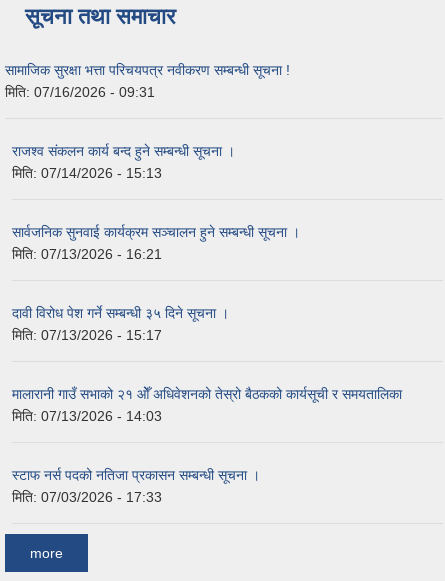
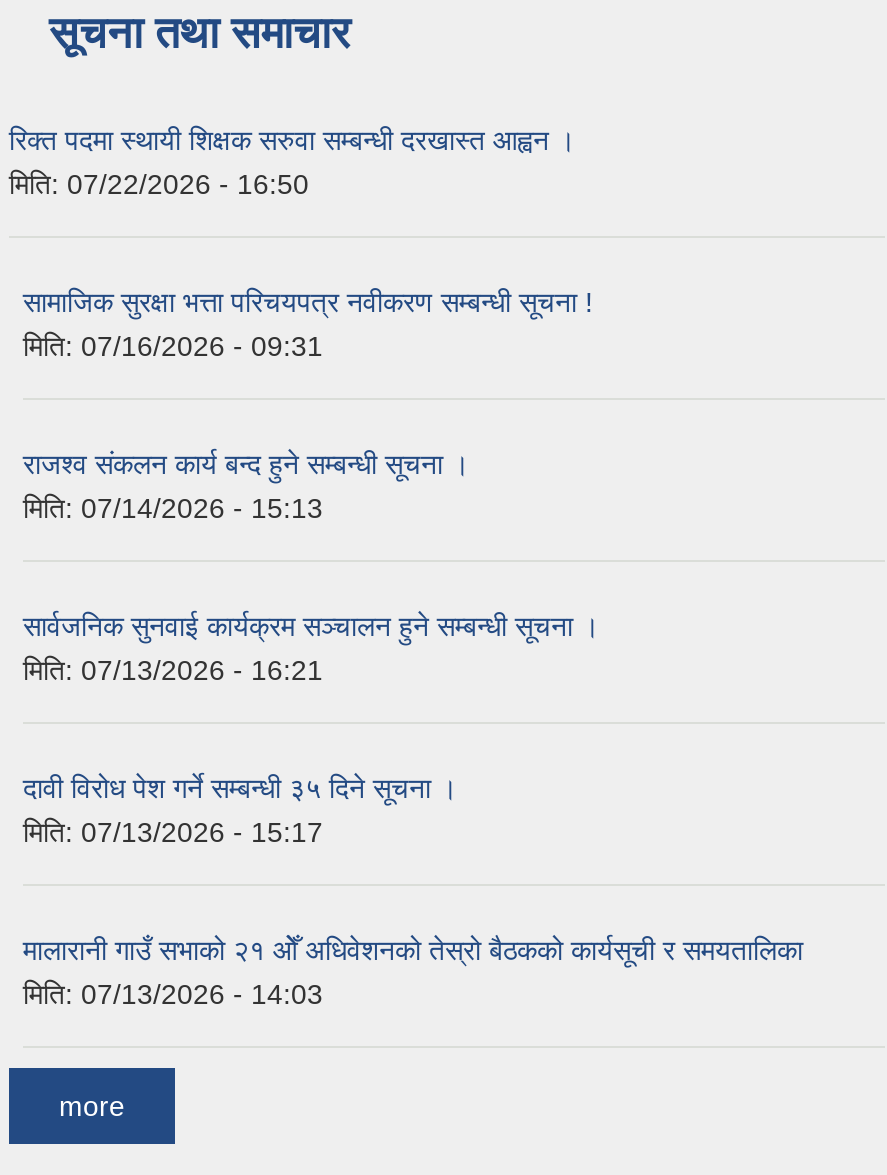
+ रिक्त पदमा स्थायी शिक्षक सरुवा सम्बन्धी दरखास्त आह्वन ।
+ मिति: 07/22/2026 - 16:50

moved down: सामाजिक सुरक्षा भत्ता परिचयपत्र नवीकरण सम्बन्धी सूचना ! | मिति: 07/16/2026 - 09:31 | राजश्व संकलन कार्य बन्द हुने सम्बन्धी सूचना । | ... | मालारानी गाउँ सभाको २१ ‌ओेँ अधिवेशनको तेस्रो बैठकको कार्यसूची र समयतालिका | मिति: 07/13/2026 - 14:03

- स्टाफ नर्स पदको नतिजा प्रकासन सम्बन्धी सूचना ।
- मिति: 07/03/2026 - 17:33
